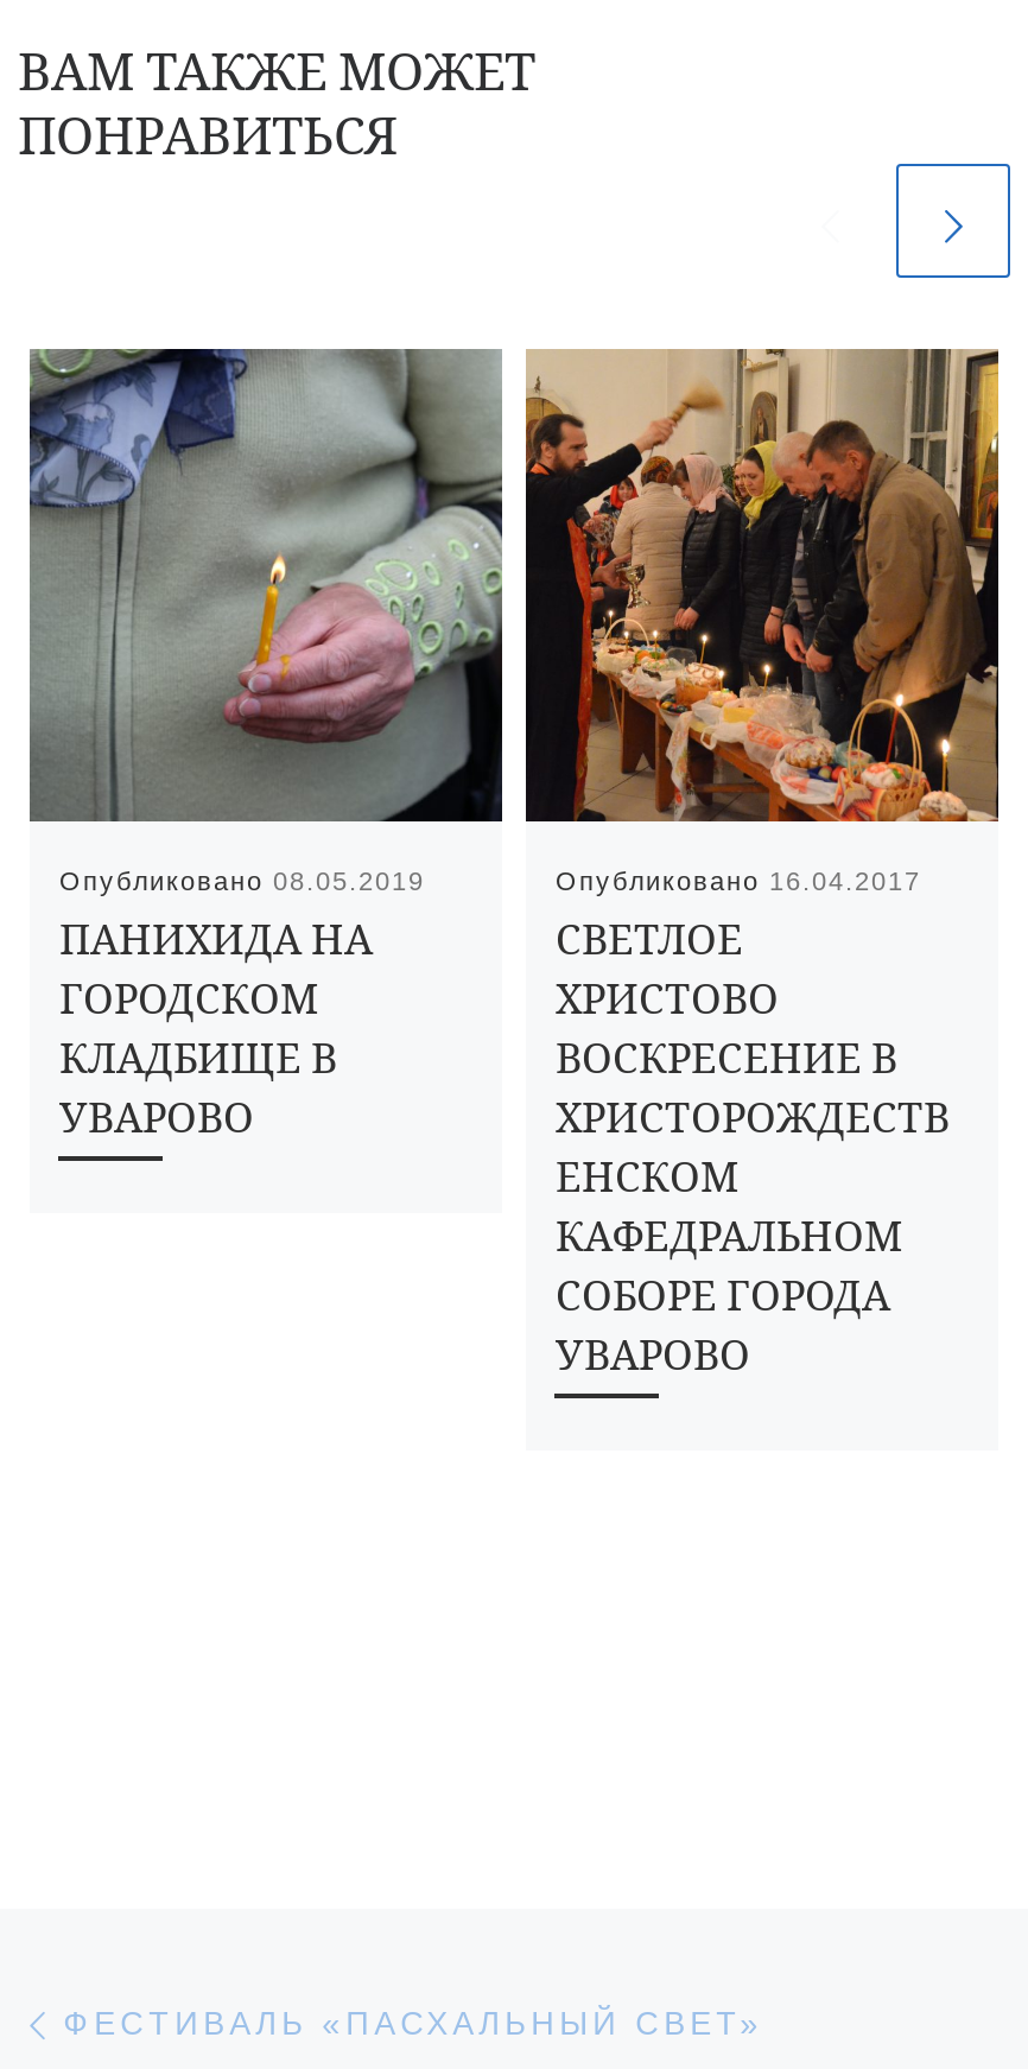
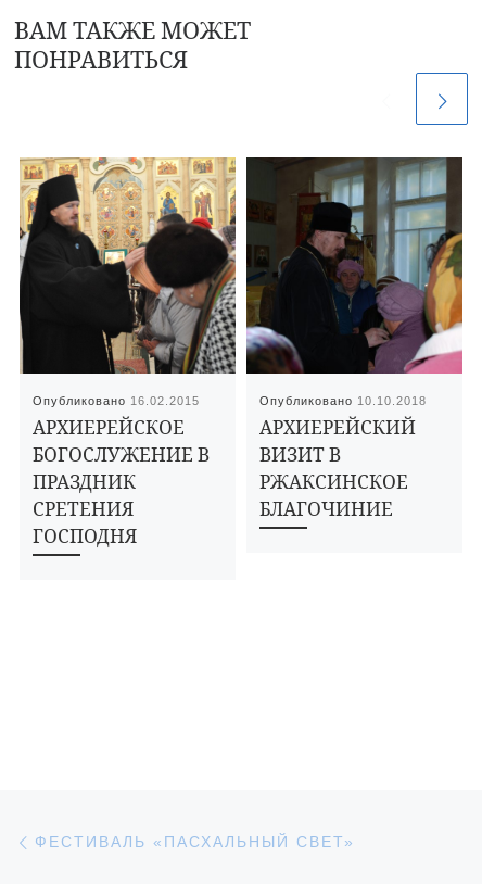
- [image]
- Опубликовано 08.05.2019
- ПАНИХИДА НА
- ГОРОДСКОМ
- КЛАДБИЩЕ В
- УВАРОВО
+ [image]
+ Опубликовано 16.02.2015
+ АРХИЕРЕЙСКОЕ
+ БОГОСЛУЖЕНИЕ В
+ ПРАЗДНИК
+ СРЕТЕНИЯ
+ ГОСПОДНЯ

- [image]
- Опубликовано 16.04.2017
- СВЕТЛОЕ
- ХРИСТОВО
- ВОСКРЕСЕНИЕ В
- ХРИСТОРОЖДЕСТВ
- ЕНСКОМ
- КАФЕДРАЛЬНОМ
- СОБОРЕ ГОРОДА
- УВАРОВО
+ [image]
+ Опубликовано 10.10.2018
+ АРХИЕРЕЙСКИЙ
+ ВИЗИТ В
+ РЖАКСИНСКОЕ
+ БЛАГОЧИНИЕ
